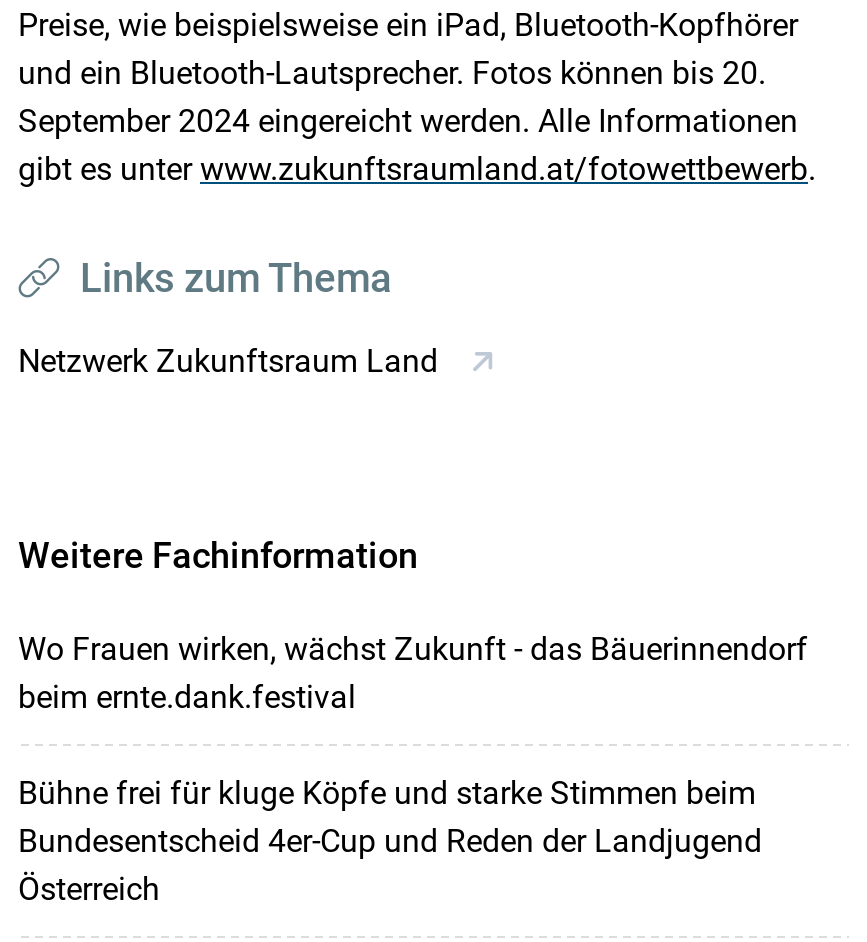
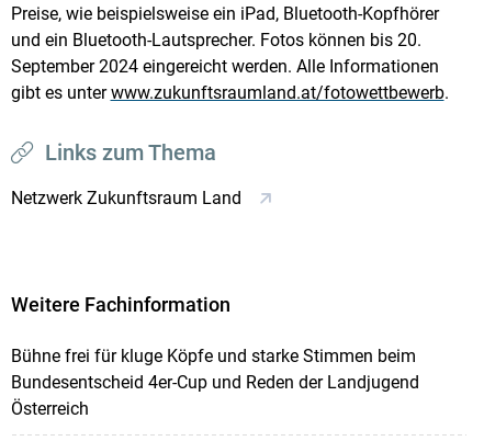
- Wo Frauen wirken, wächst Zukunft - das Bäuerinnendorf
- beim ernte.dank.festival
